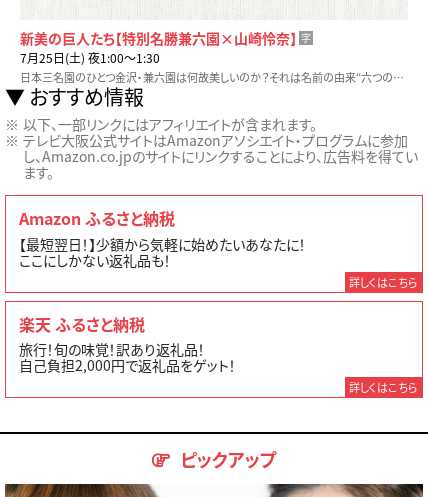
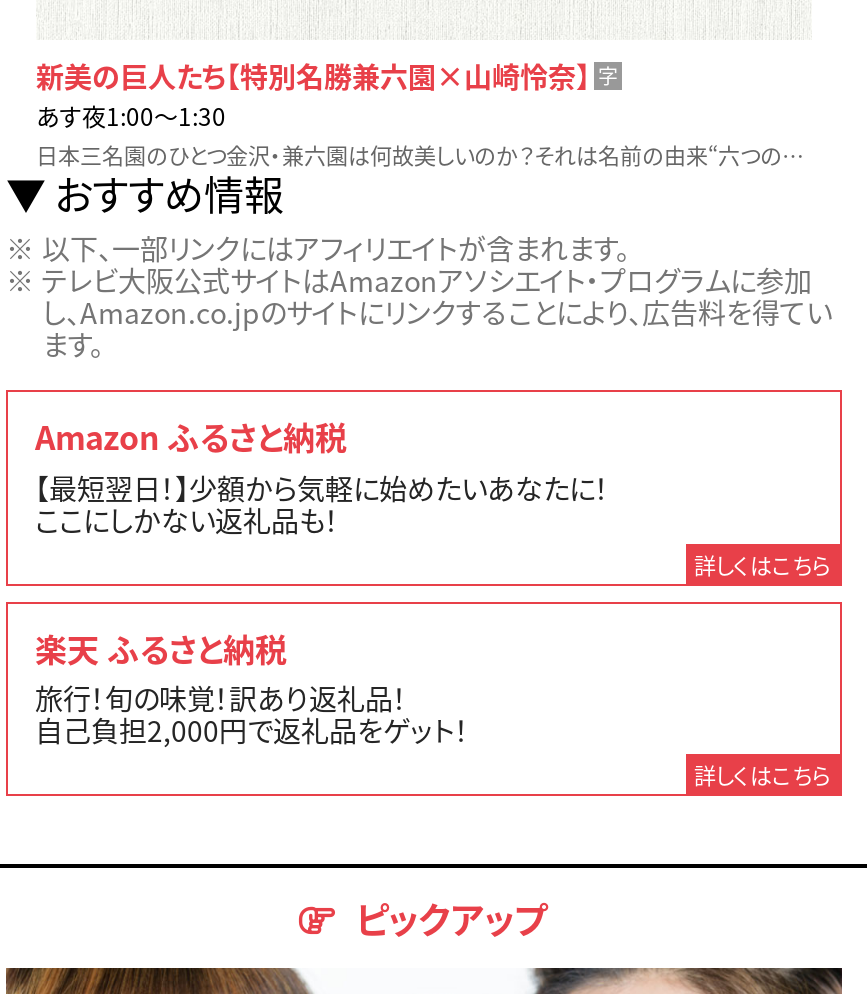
- 7月25日(土) 夜1:00〜1:30
+ あす夜1:00〜1:30
